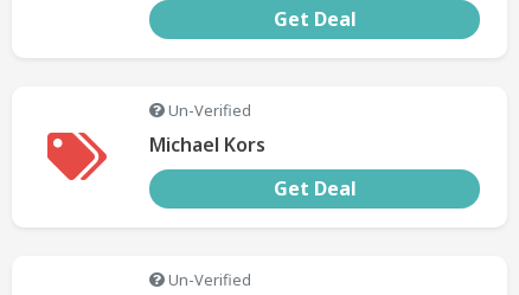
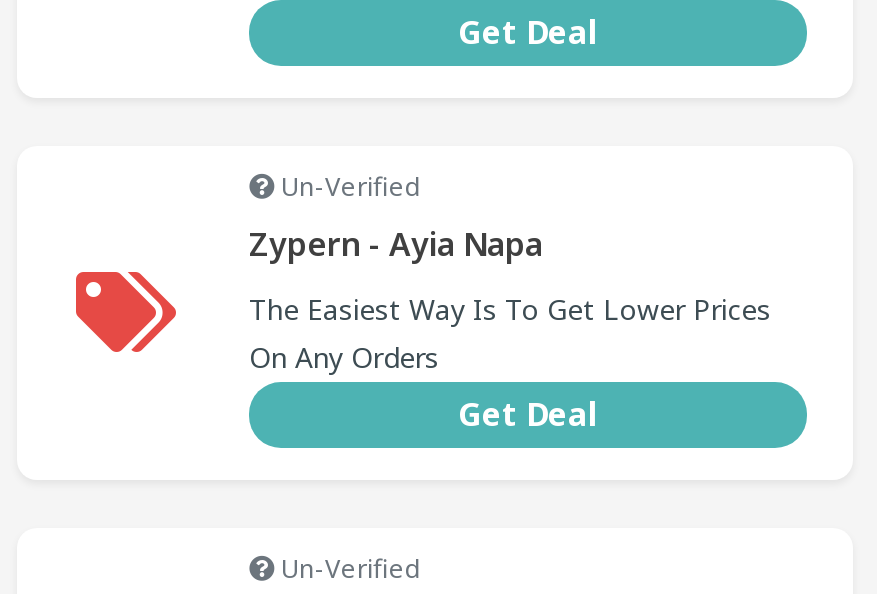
moved down: [image]

- Michael Kors
+ Zypern - Ayia Napa
+ The Easiest Way Is To Get Lower Prices
+ On Any Orders
